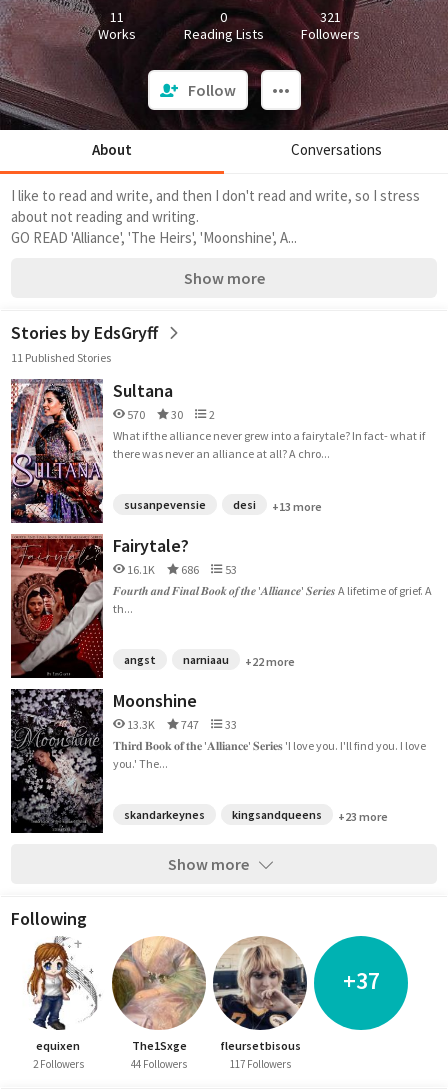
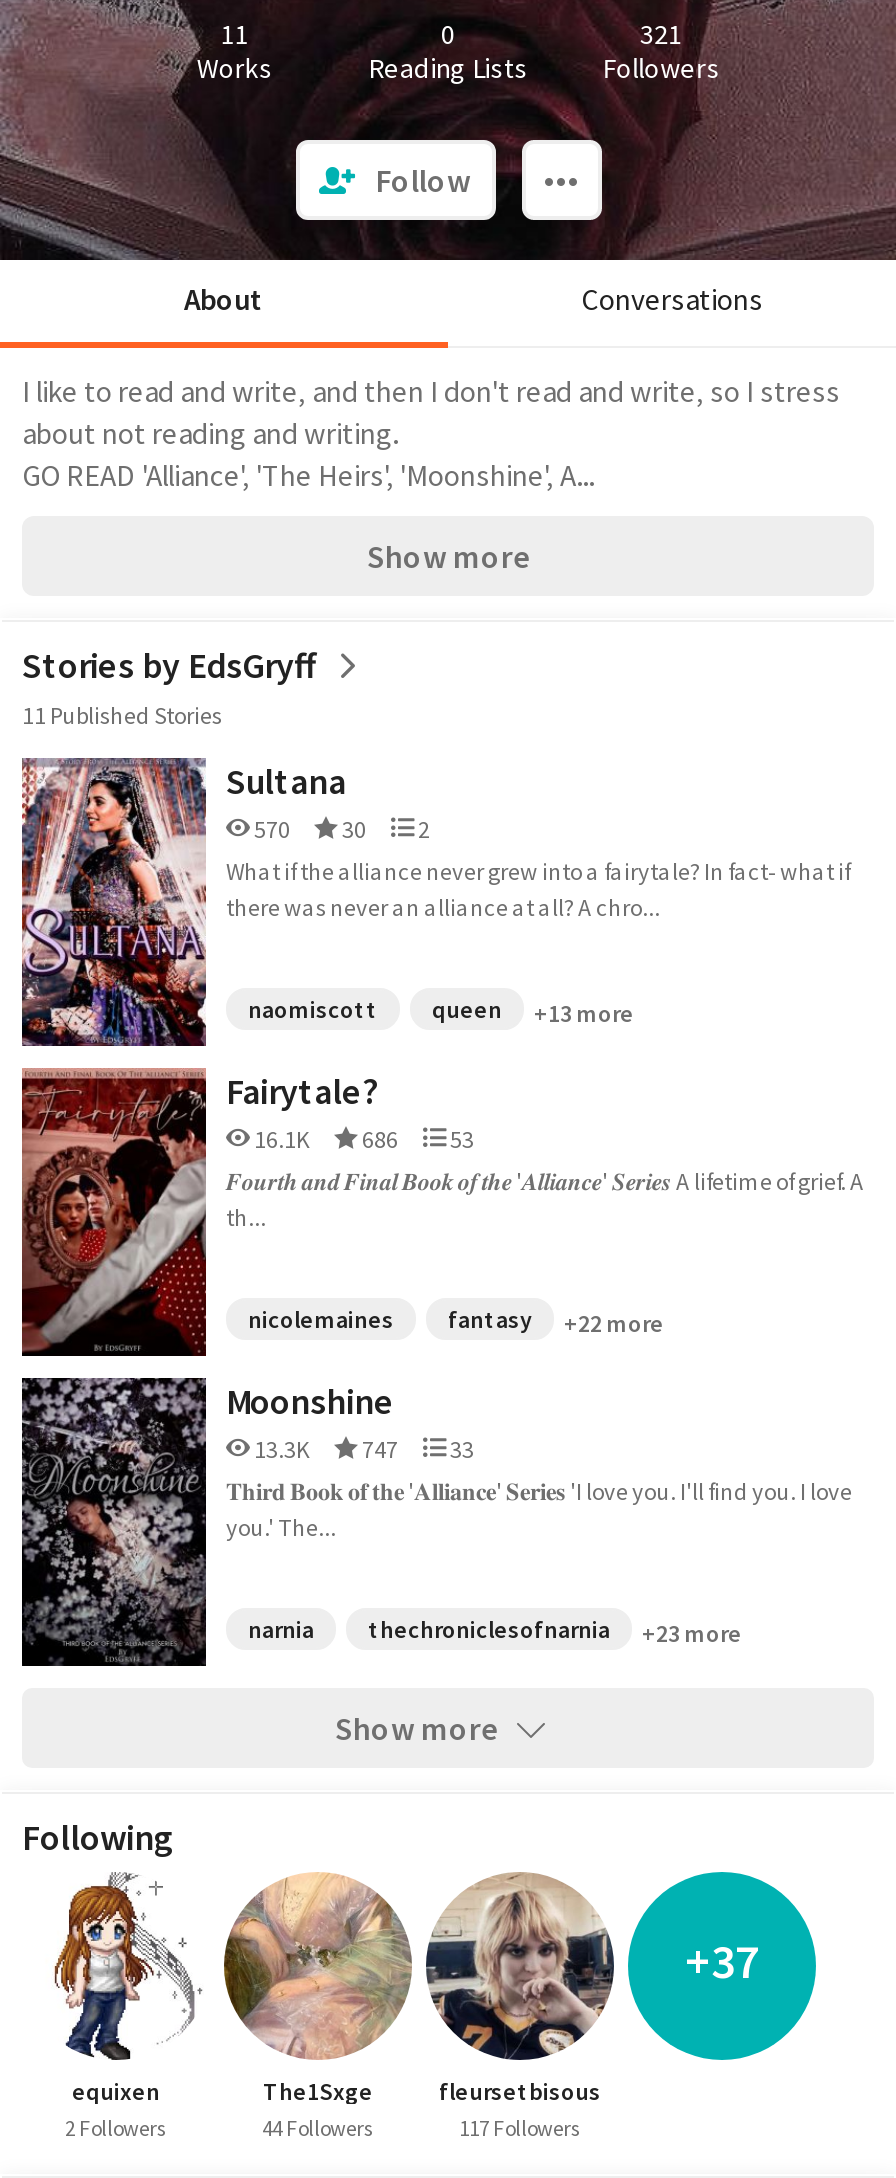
- susanpevensie
- desi
+ naomiscott
+ queen

- angst
- narniaau
+ nicolemaines
+ fantasy

- skandarkeynes
- kingsandqueens
+ narnia
+ thechroniclesofnarnia
